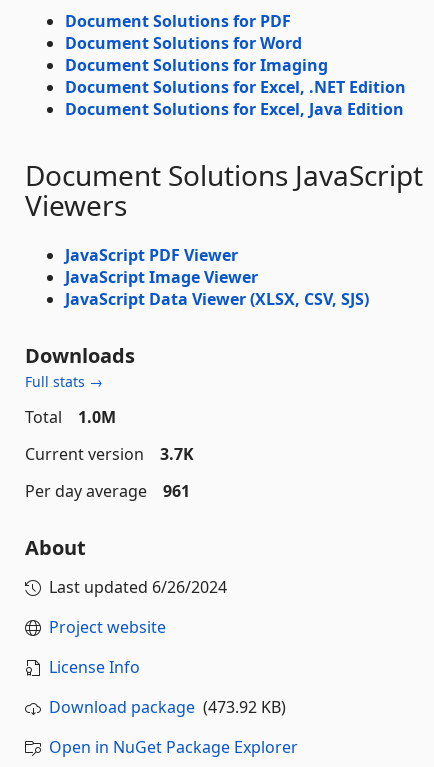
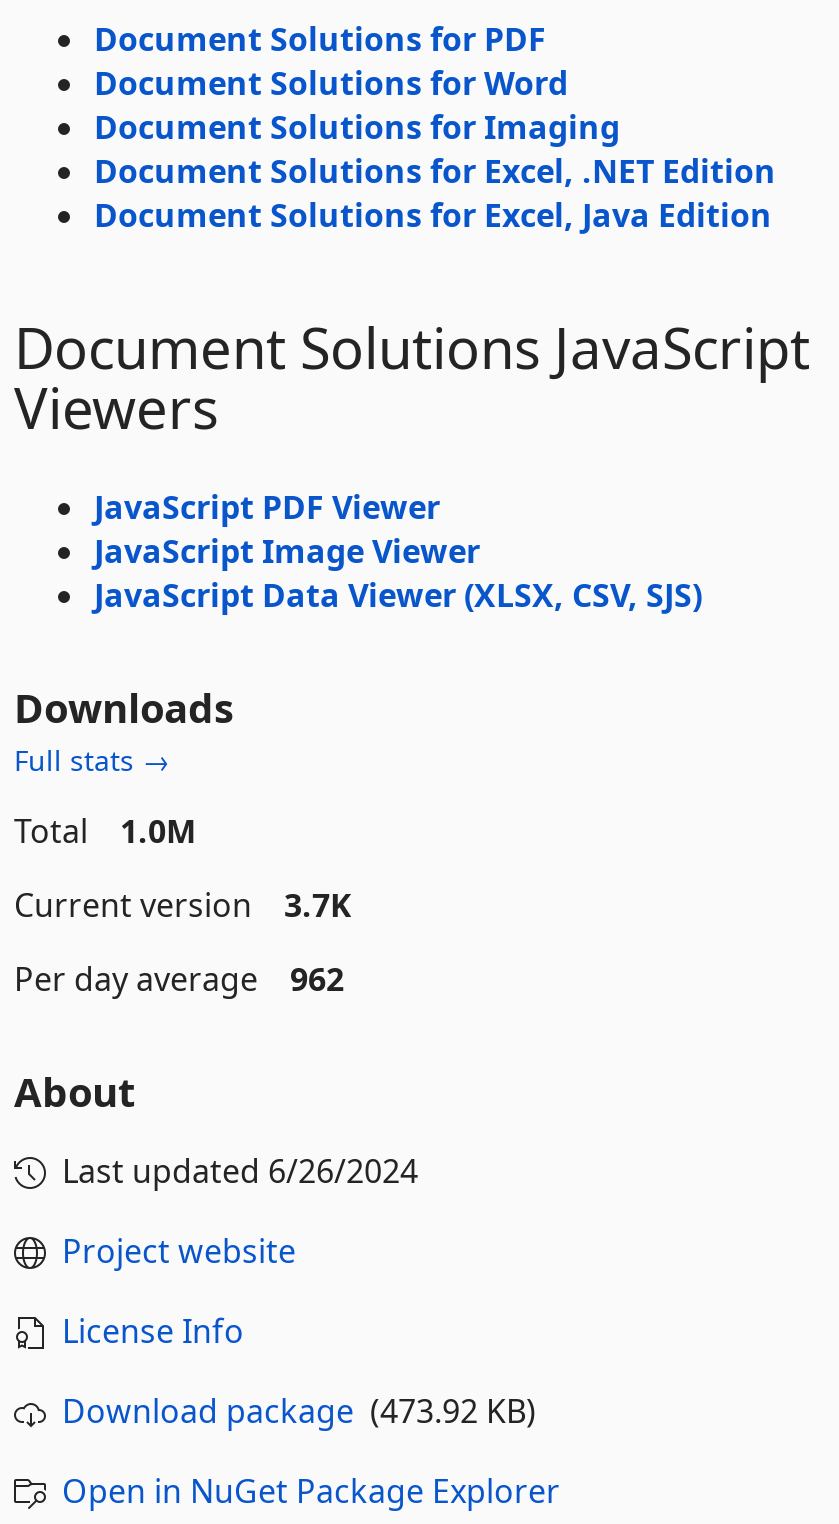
- Per day average 961
+ Per day average 962
